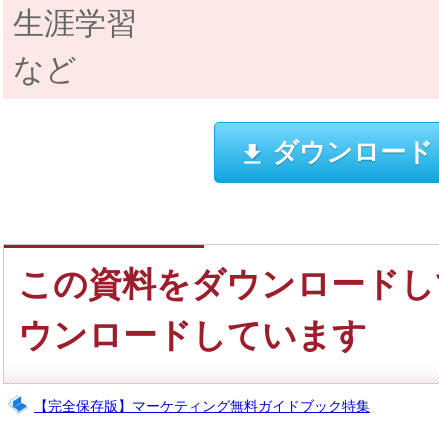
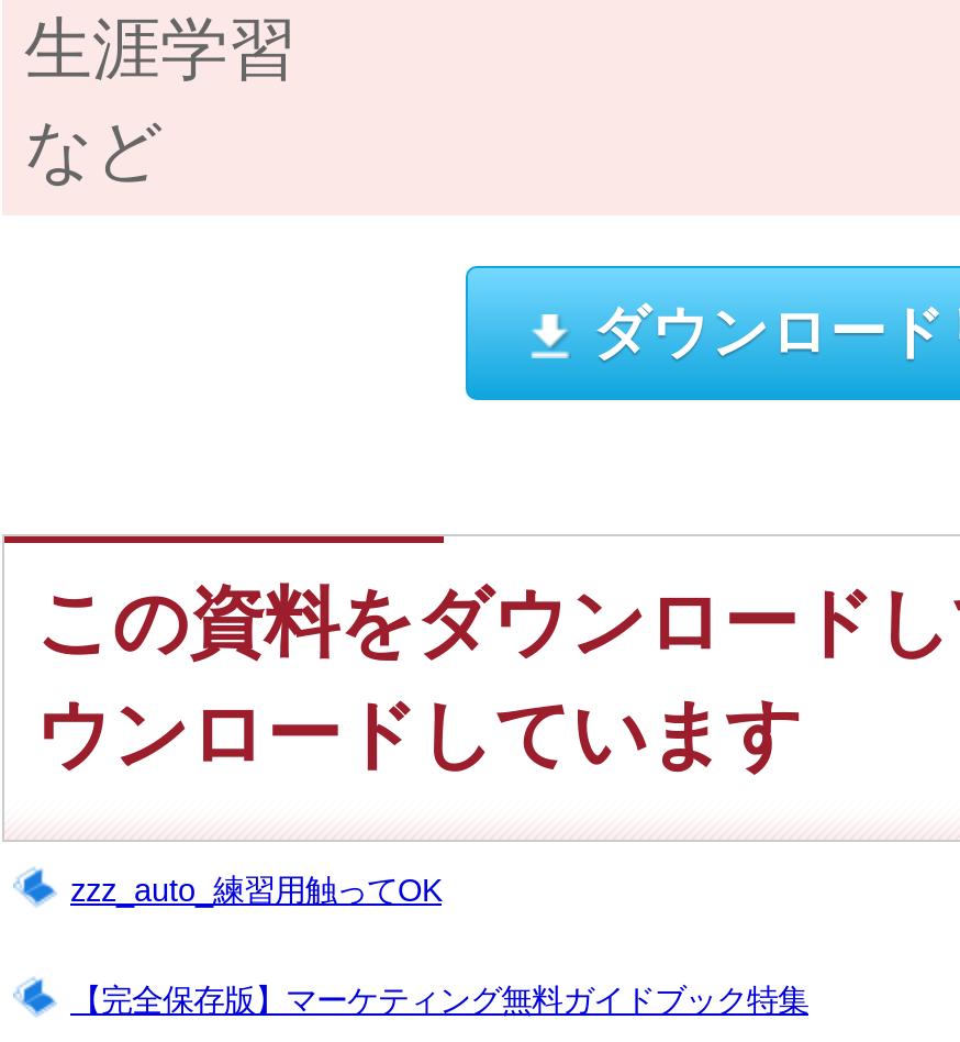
+ zzz_auto_練習用触ってOK
